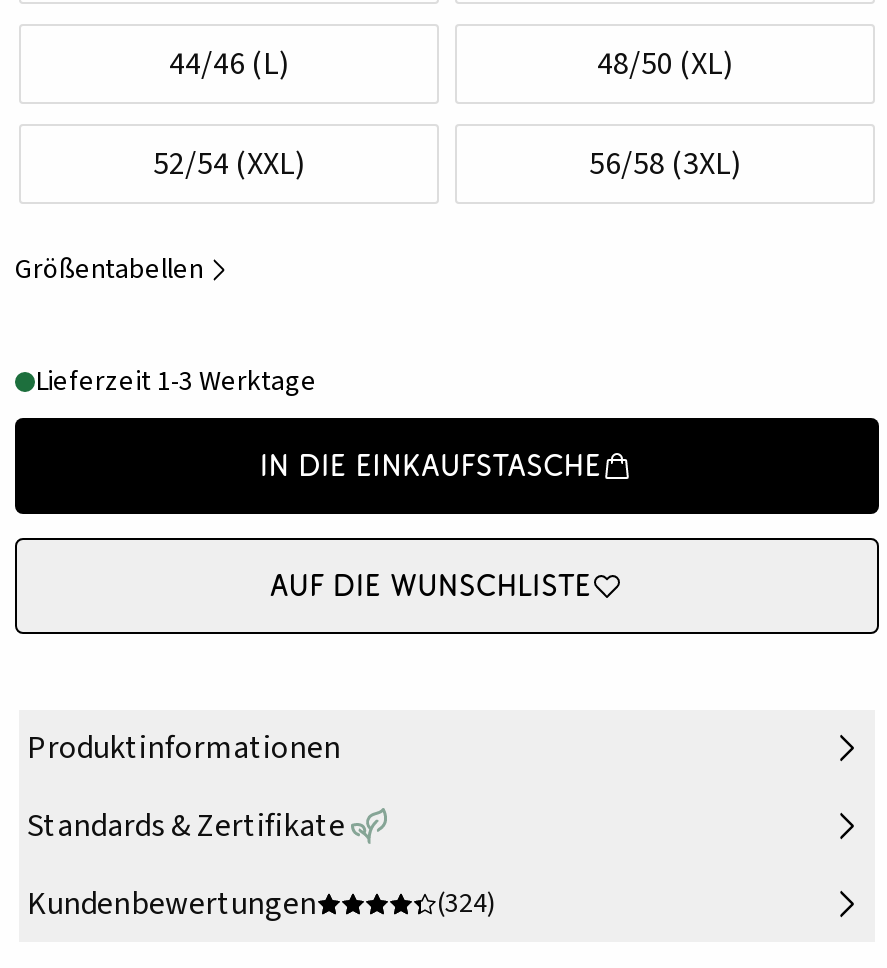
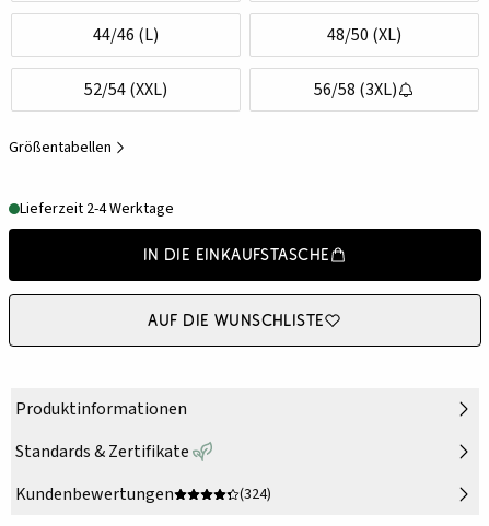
- Lieferzeit 1-3 Werktage
+ Lieferzeit 2-4 Werktage
